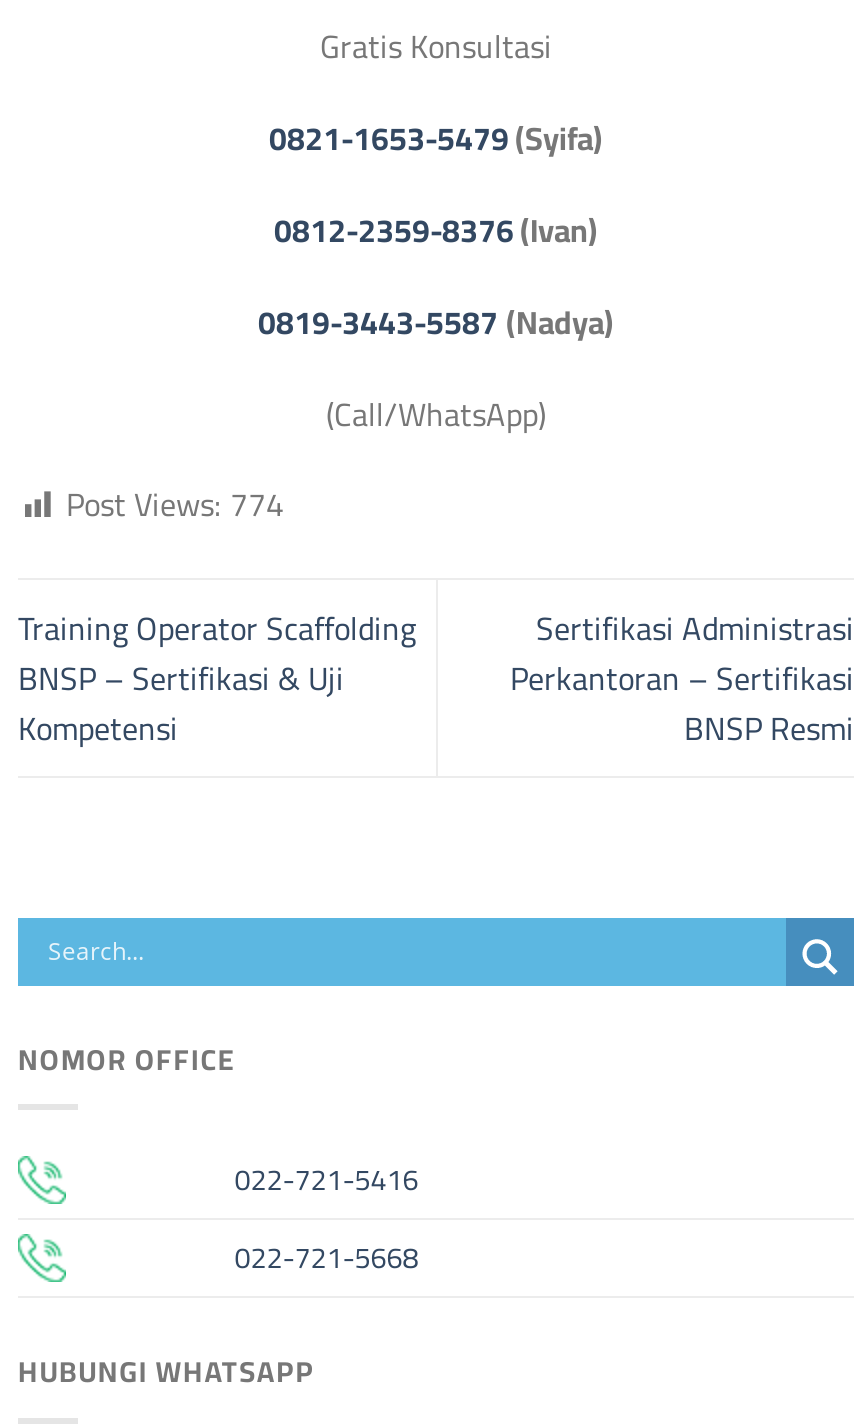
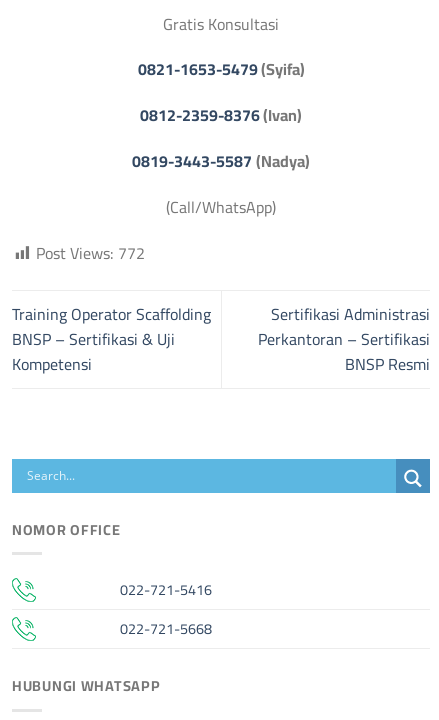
- Post Views: 774
+ Post Views: 772
